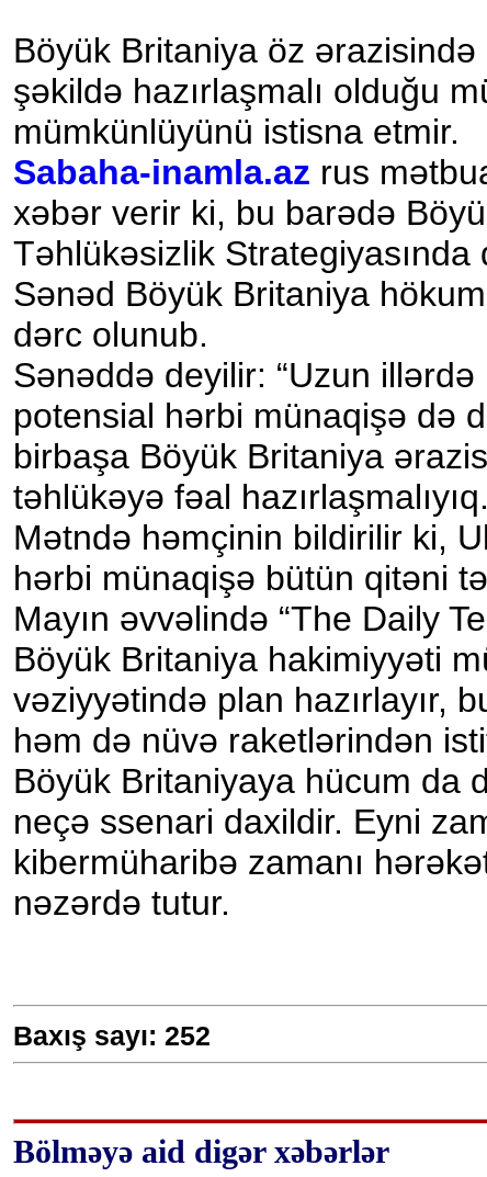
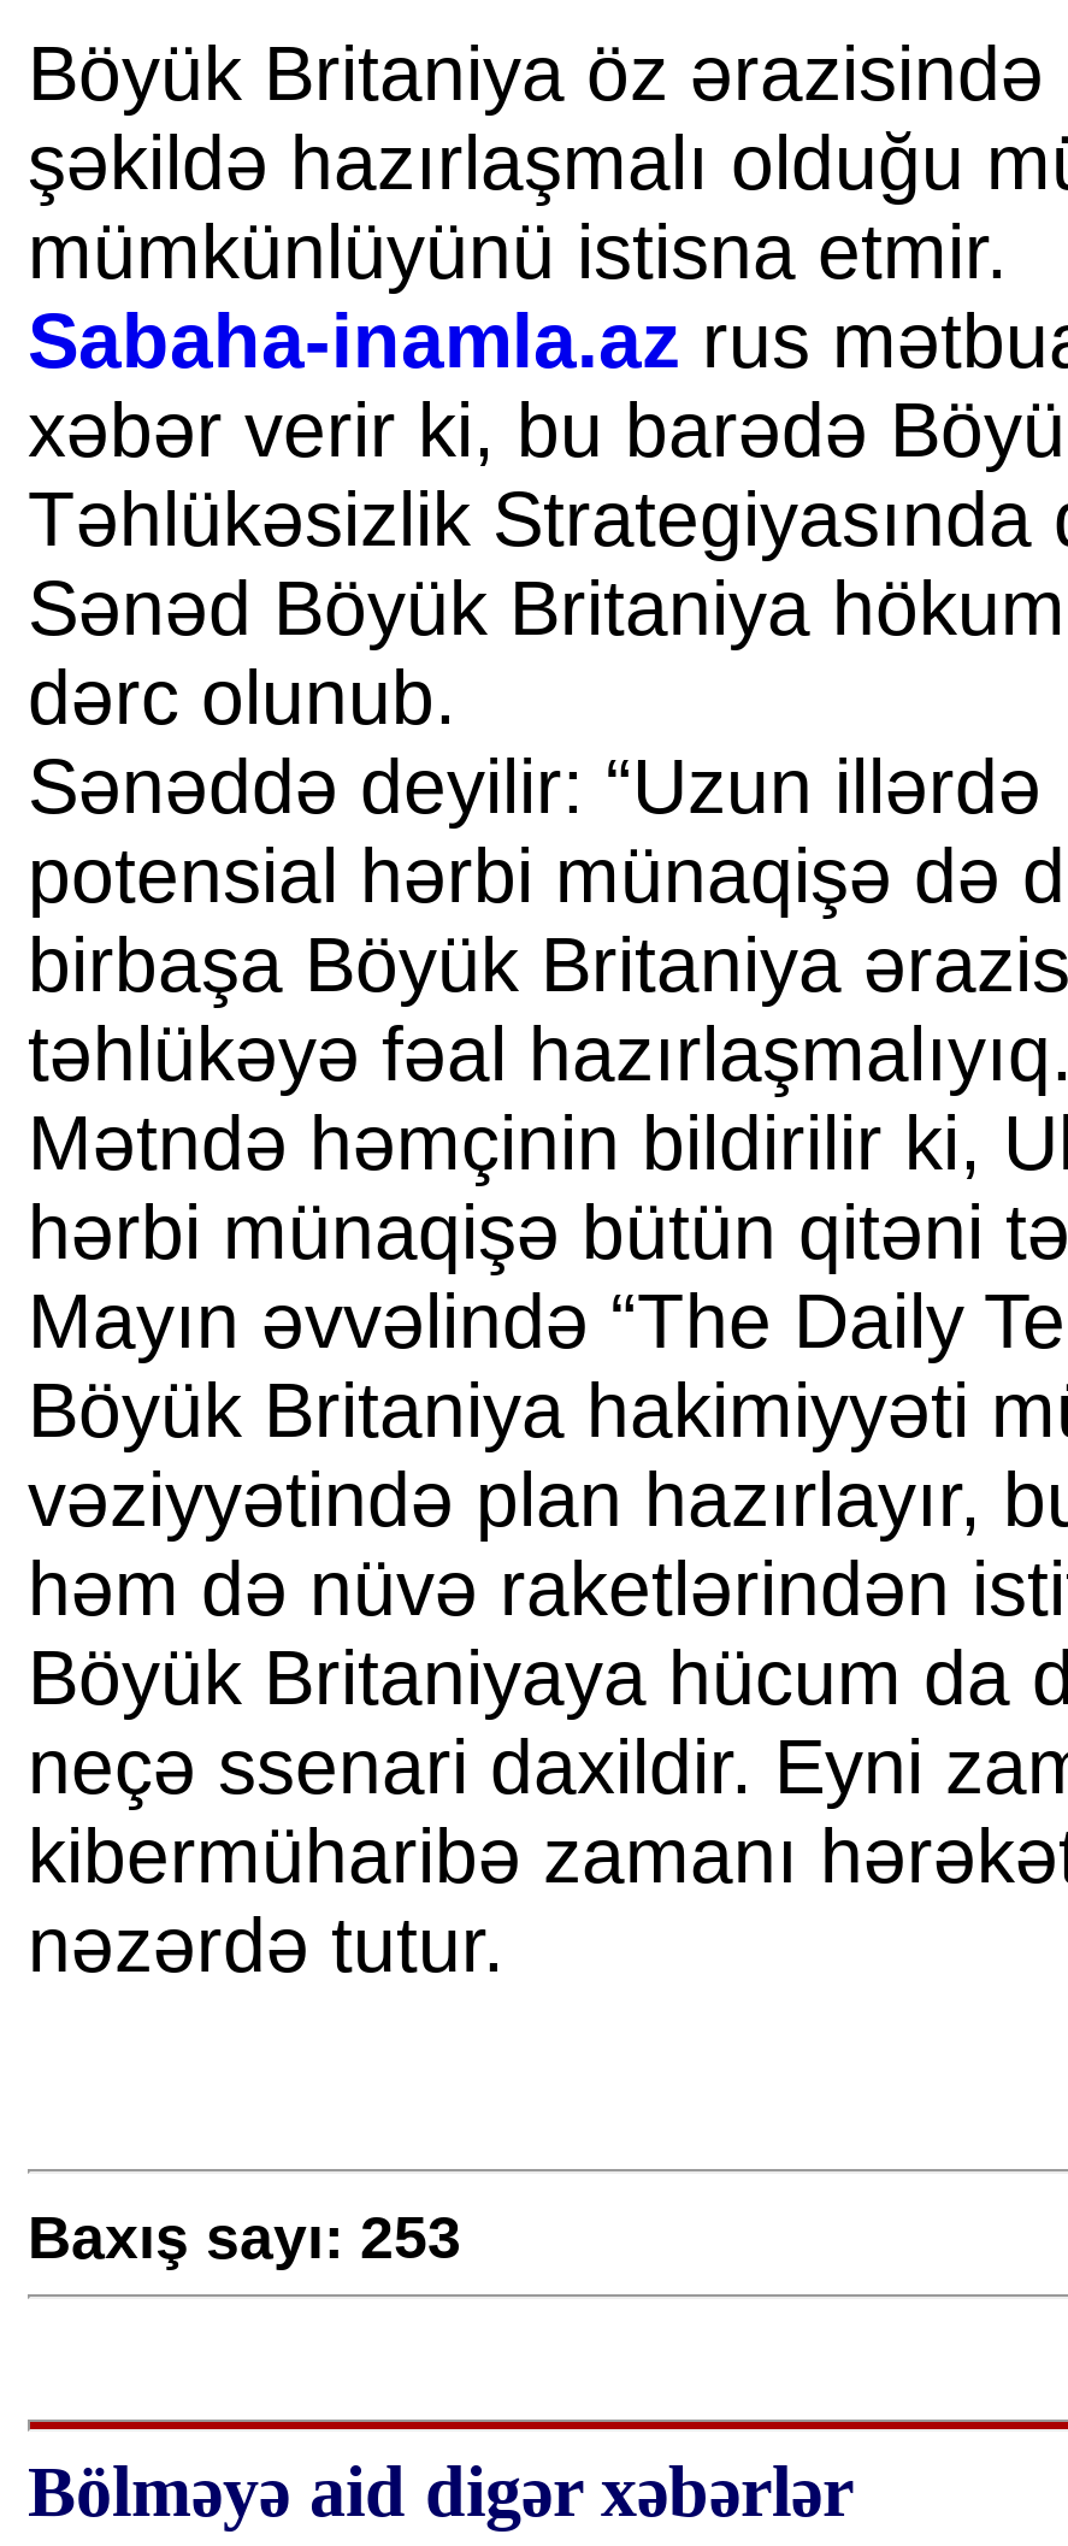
- Baxış sayı: 252
+ Baxış sayı: 253
